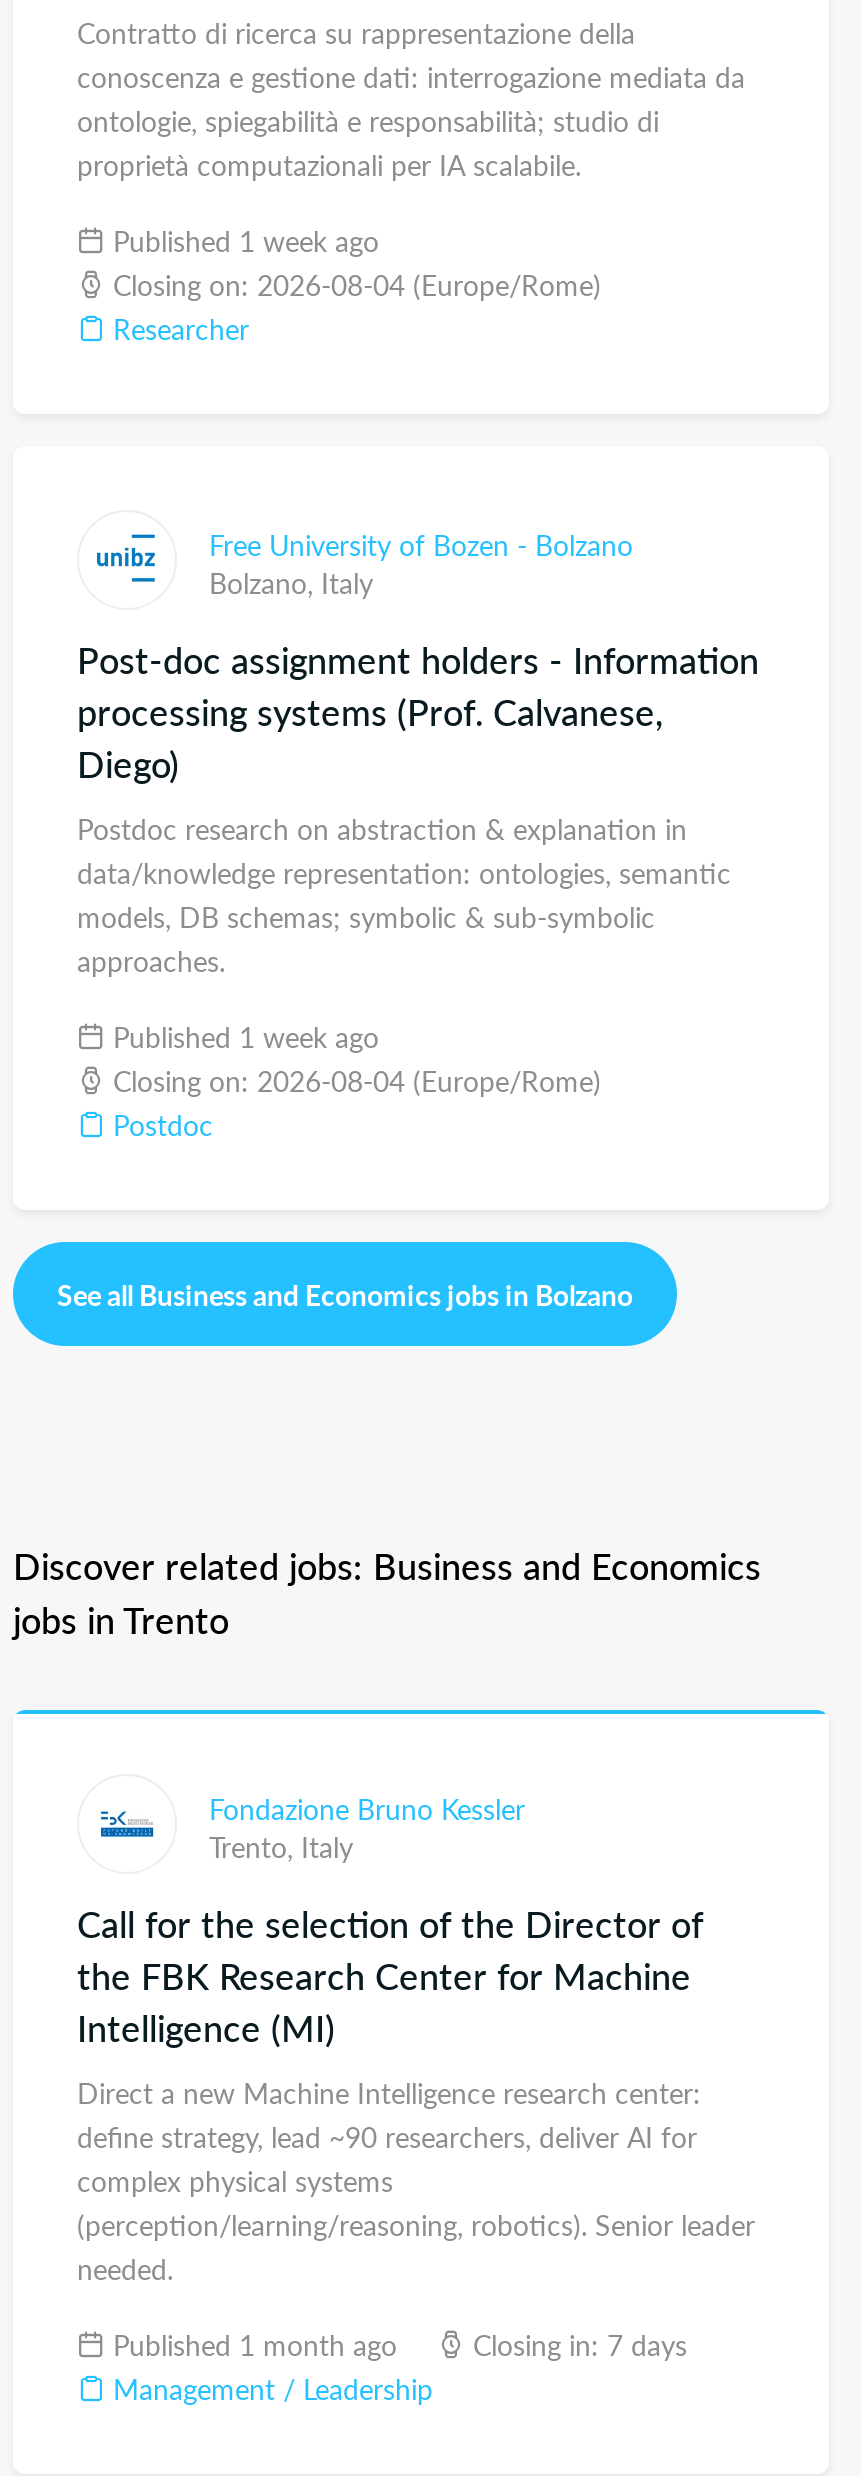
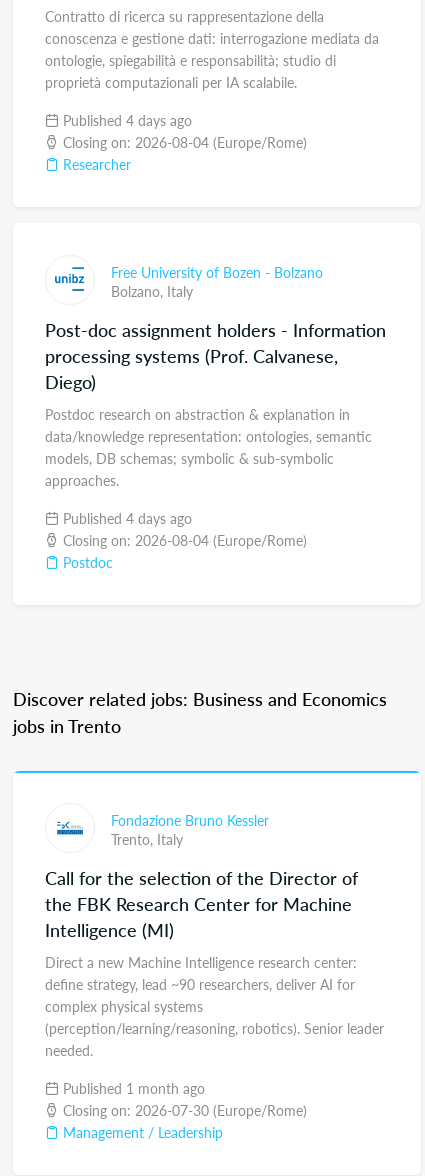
- Published 1 week ago
+ Published 4 days ago

- Published 1 week ago
+ Published 4 days ago

- See all Business and Economics jobs in Bolzano

moved up: Discover related jobs: Business and Economics | jobs in Trento | Fondazione Bruno Kessler | ... | needed. | Published 1 month ago

- Closing in: 7 days
+ Closing on: 2026-07-30 (Europe/Rome)
